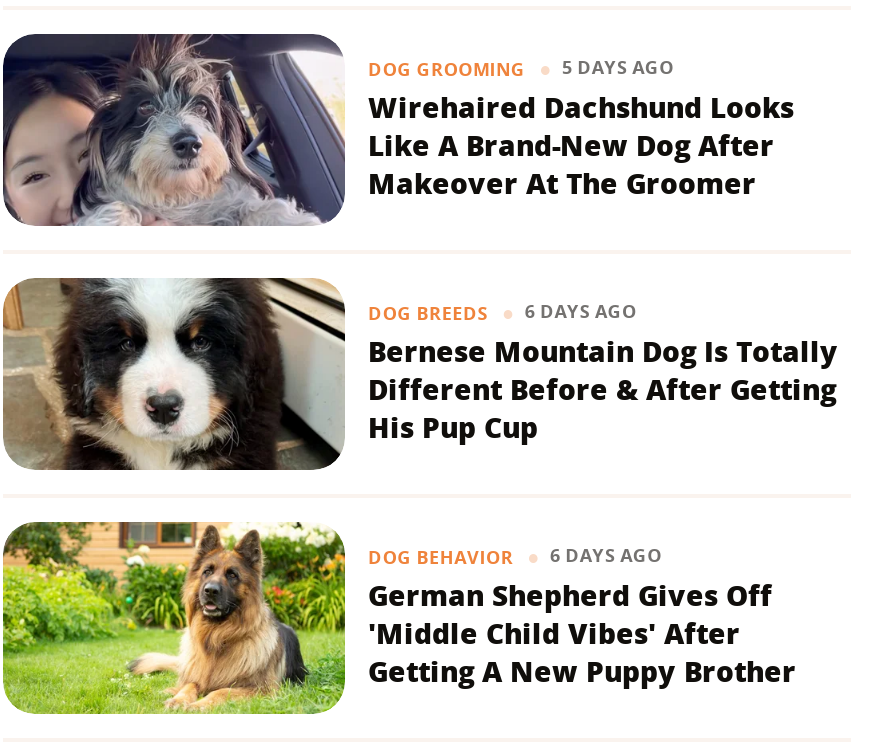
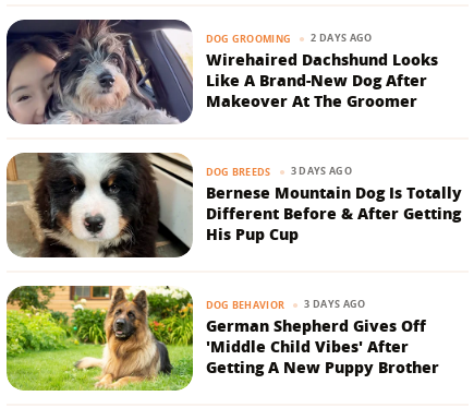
- DOG GROOMING 5 DAYS AGO
+ DOG GROOMING 2 DAYS AGO

- DOG BREEDS 6 DAYS AGO
+ DOG BREEDS 3 DAYS AGO

- DOG BEHAVIOR 6 DAYS AGO
+ DOG BEHAVIOR 3 DAYS AGO
